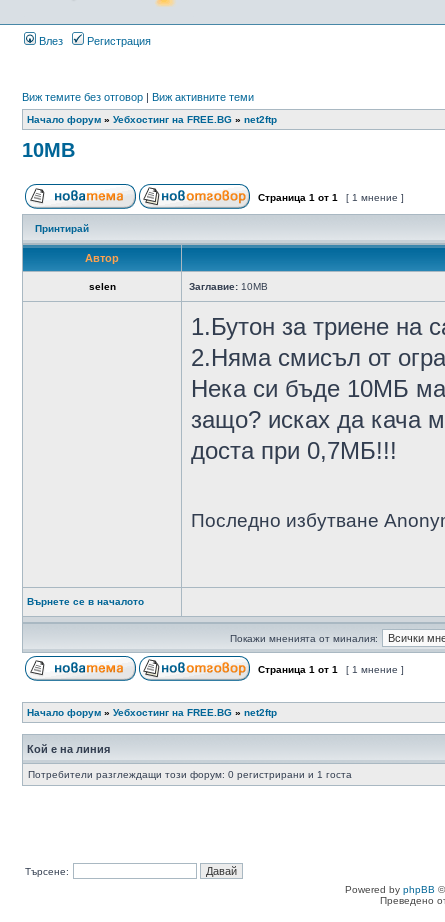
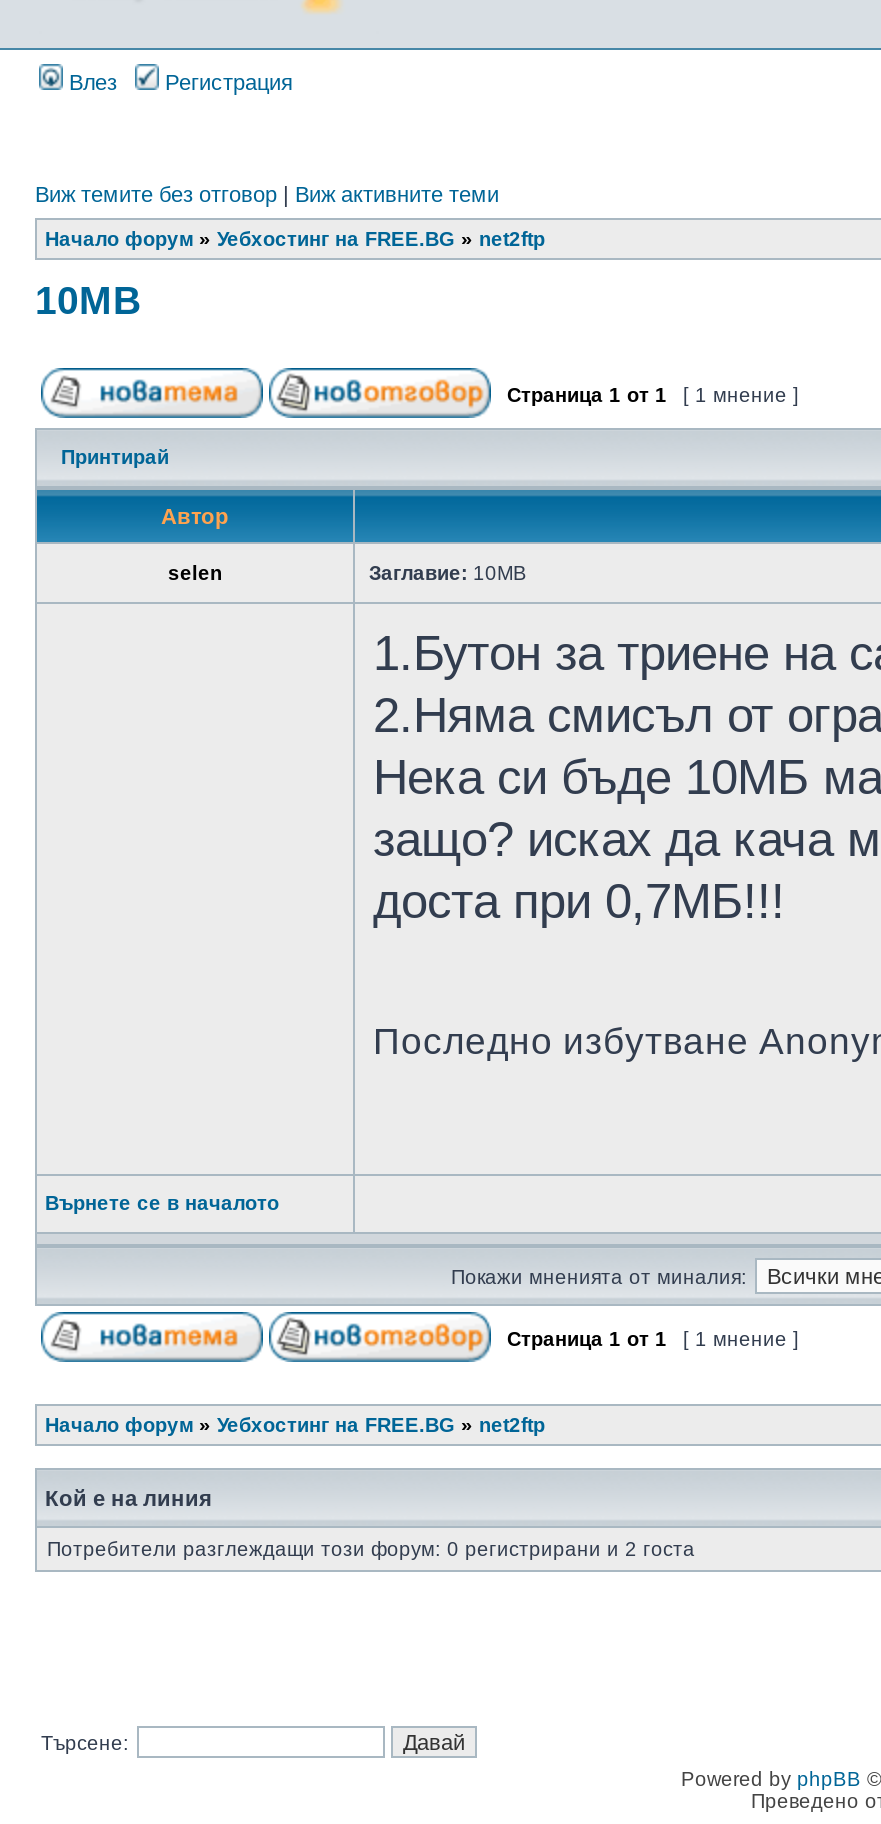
- Потребители разглеждащи този форум: 0 регистрирани и 1 госта
+ Потребители разглеждащи този форум: 0 регистрирани и 2 госта
